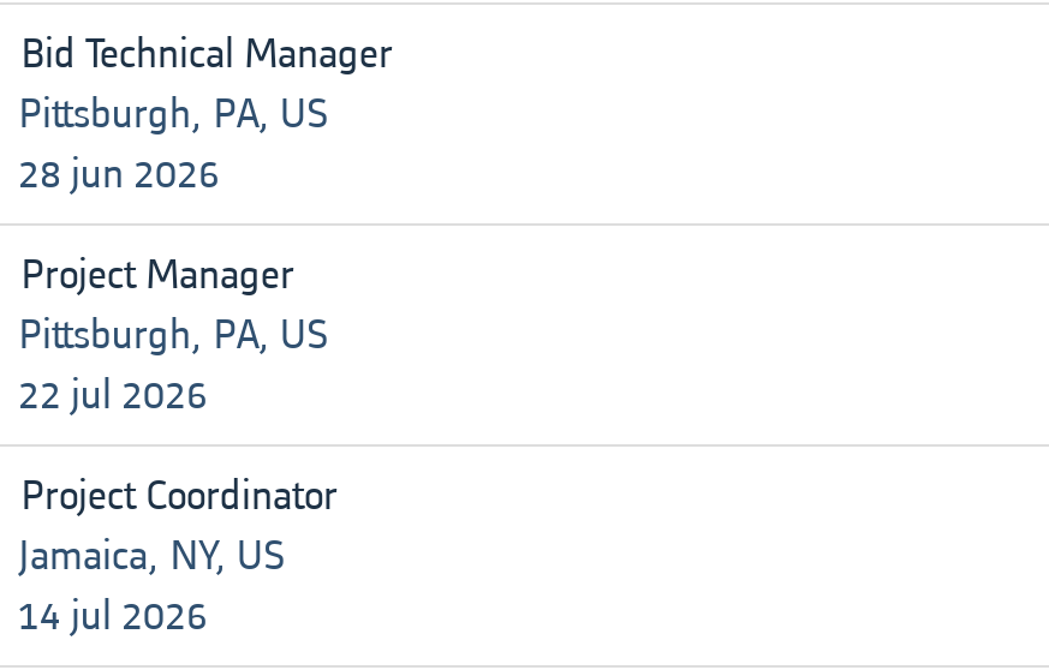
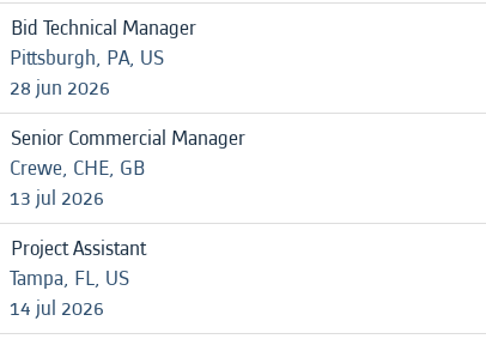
- Project Manager
- Pittsburgh, PA, US
- 22 jul 2026
+ Senior Commercial Manager
+ Crewe, CHE, GB
+ 13 jul 2026

- Project Coordinator
- Jamaica, NY, US
+ Project Assistant
+ Tampa, FL, US
